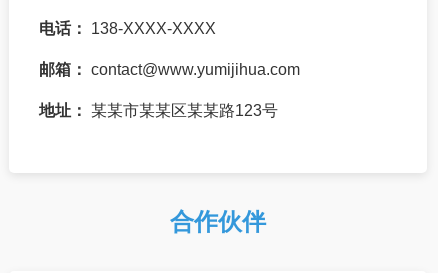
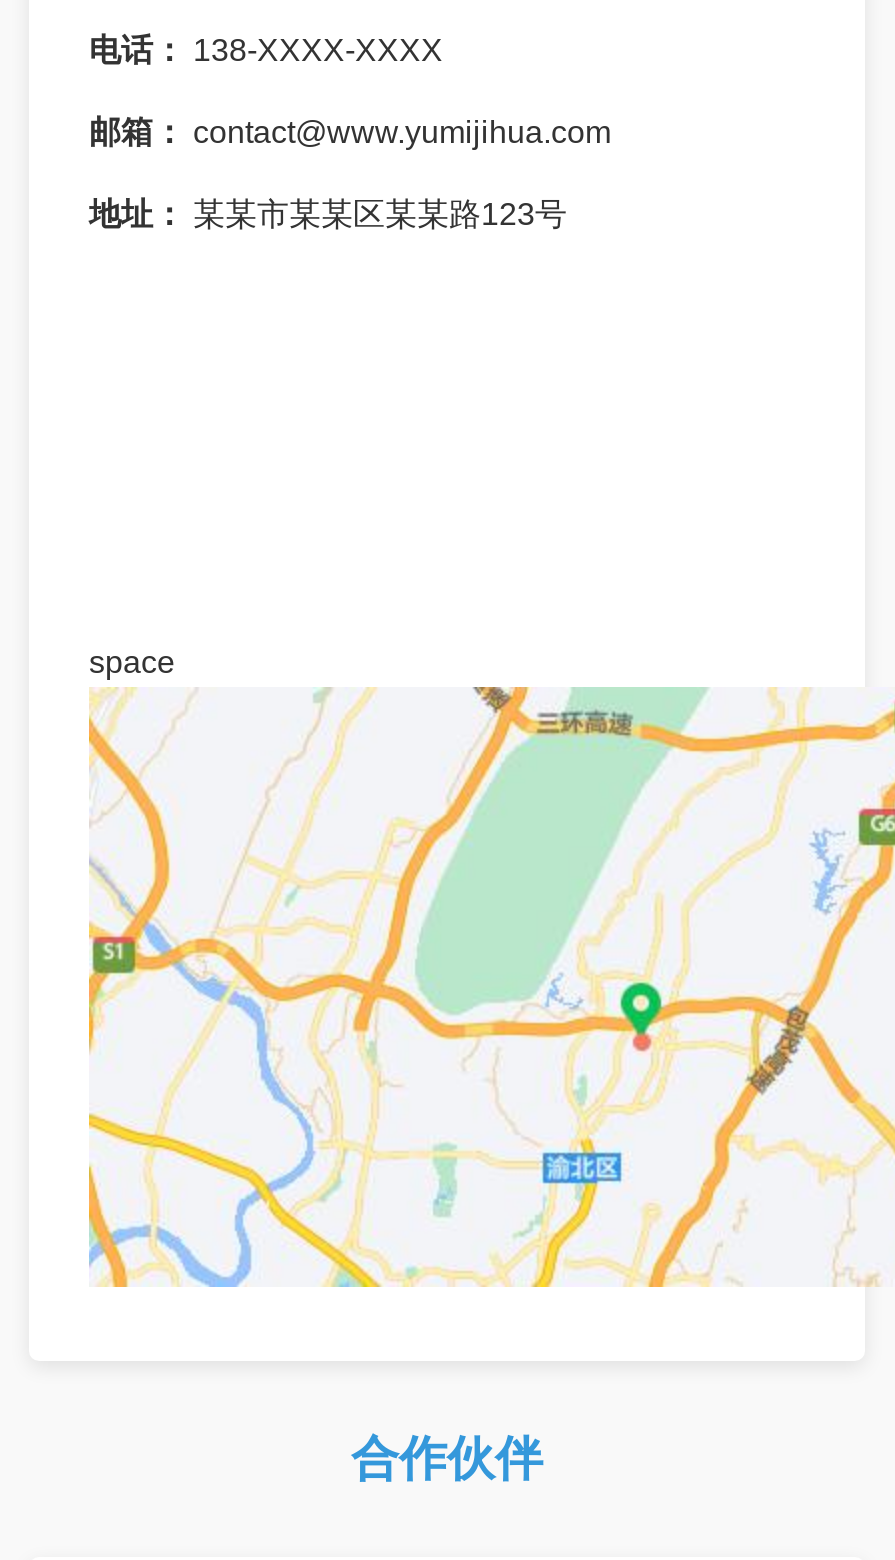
+ [image]

+ space
